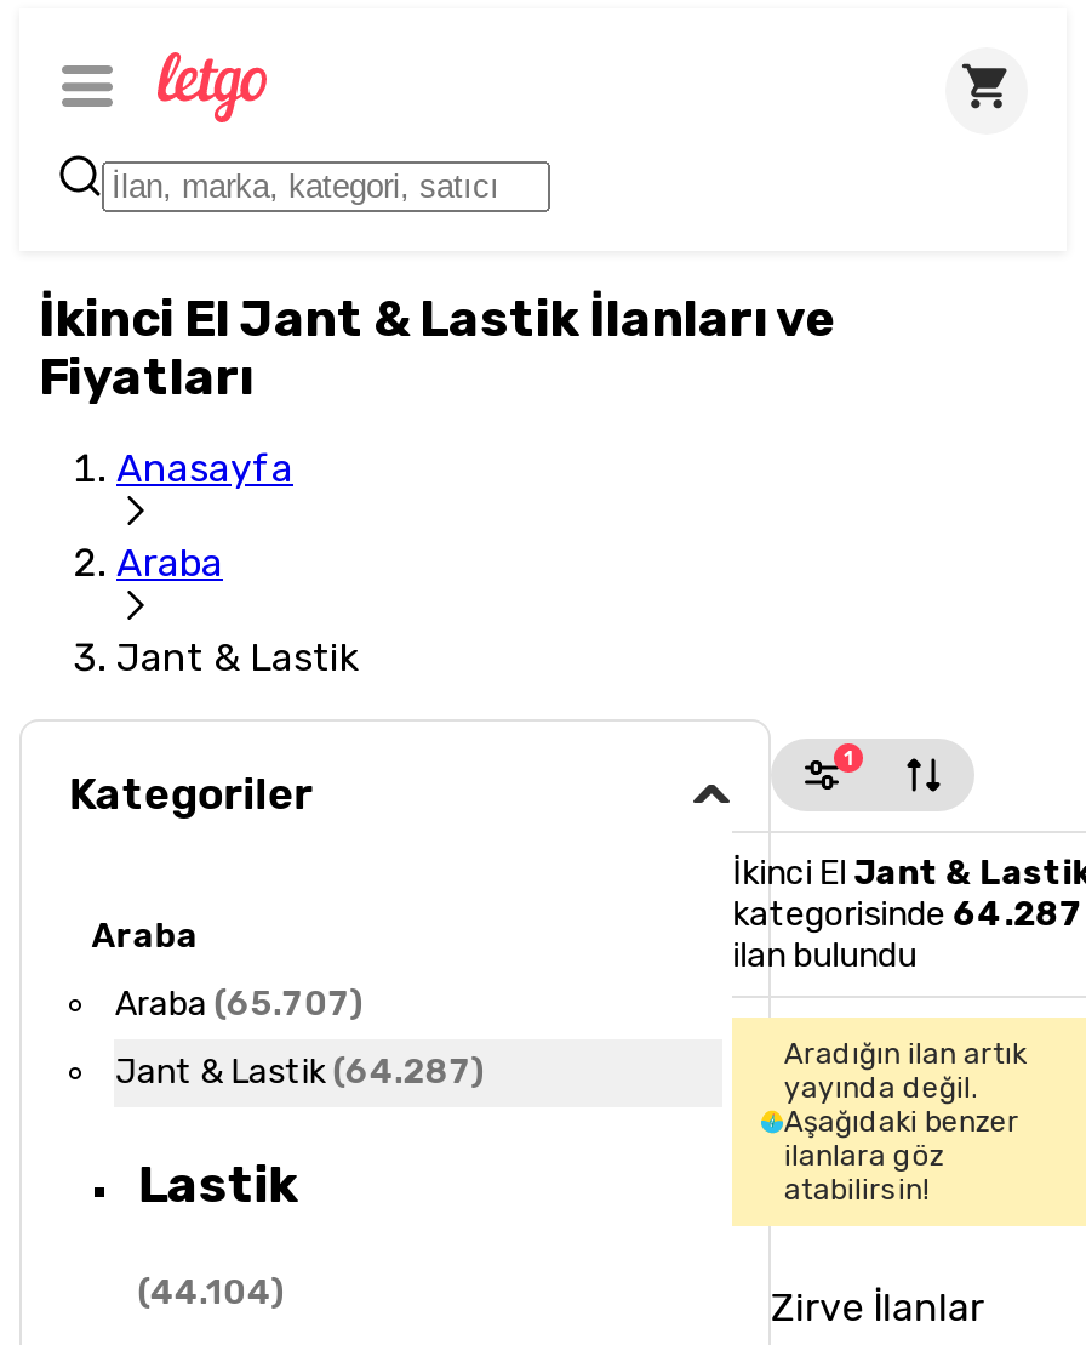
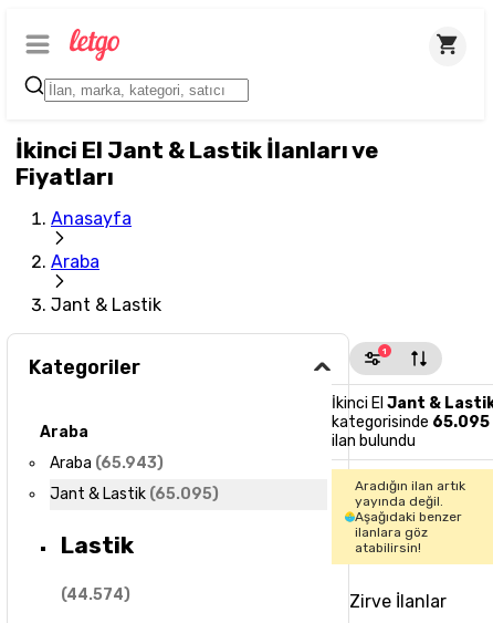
- kategorisinde 64.287
+ kategorisinde 65.095

- Araba (65.707)
+ Araba (65.943)

- Jant & Lastik (64.287)
+ Jant & Lastik (65.095)

- (44.104)
+ (44.574)
